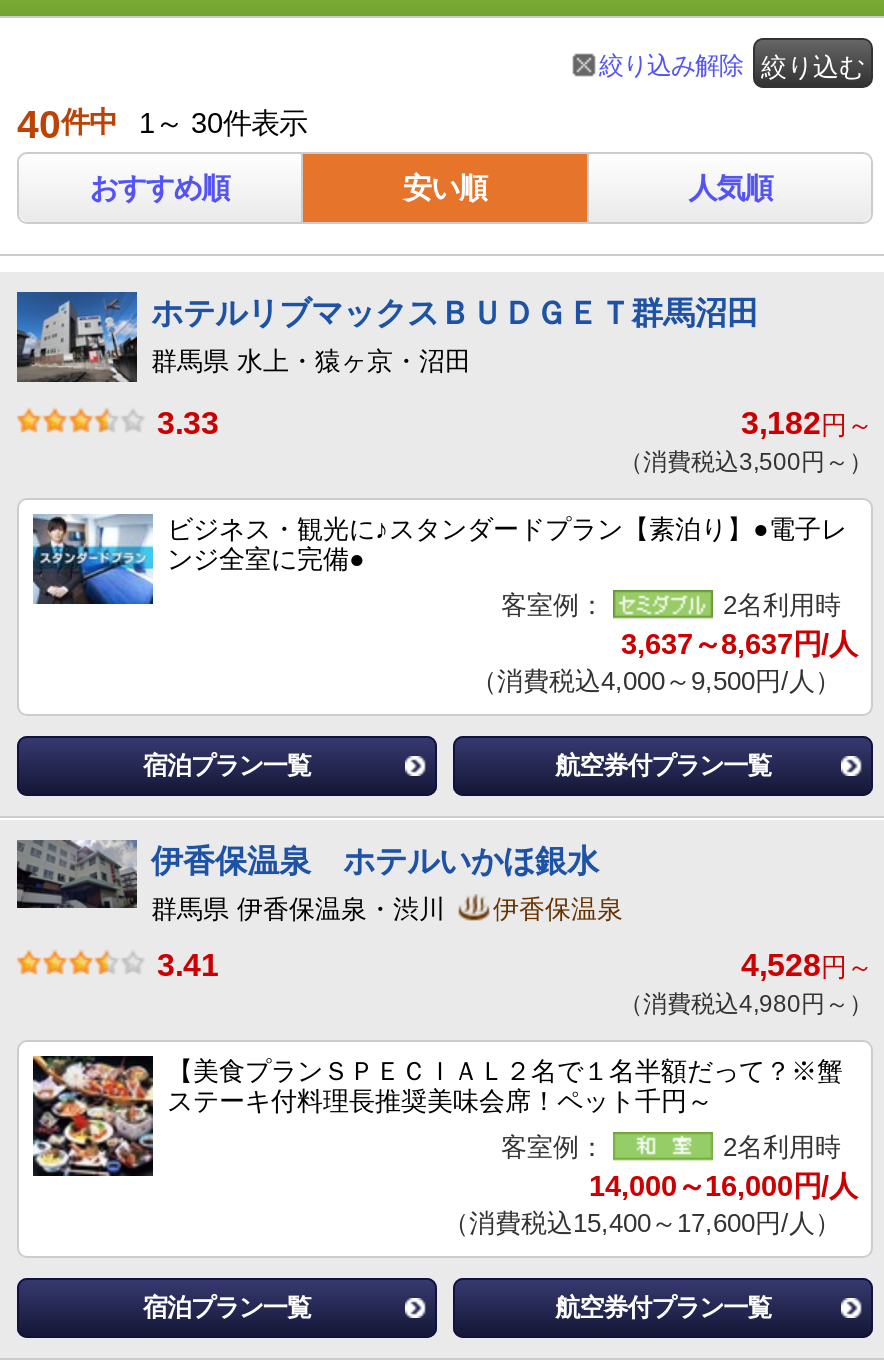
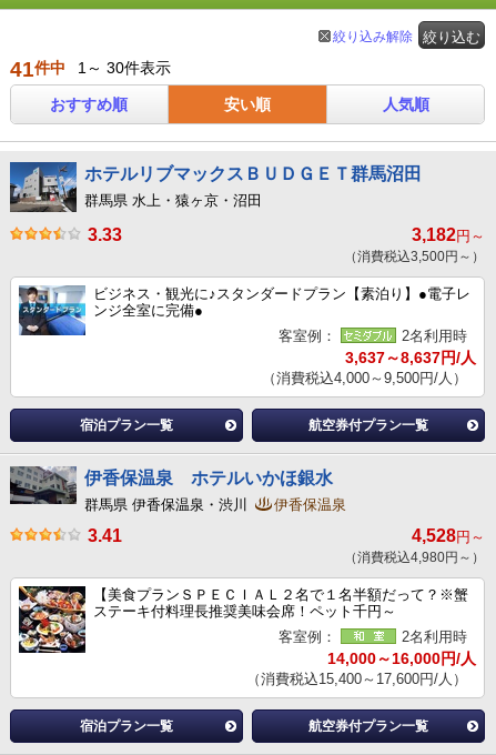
- 40件中 1～ 30件表示
+ 41件中 1～ 30件表示
